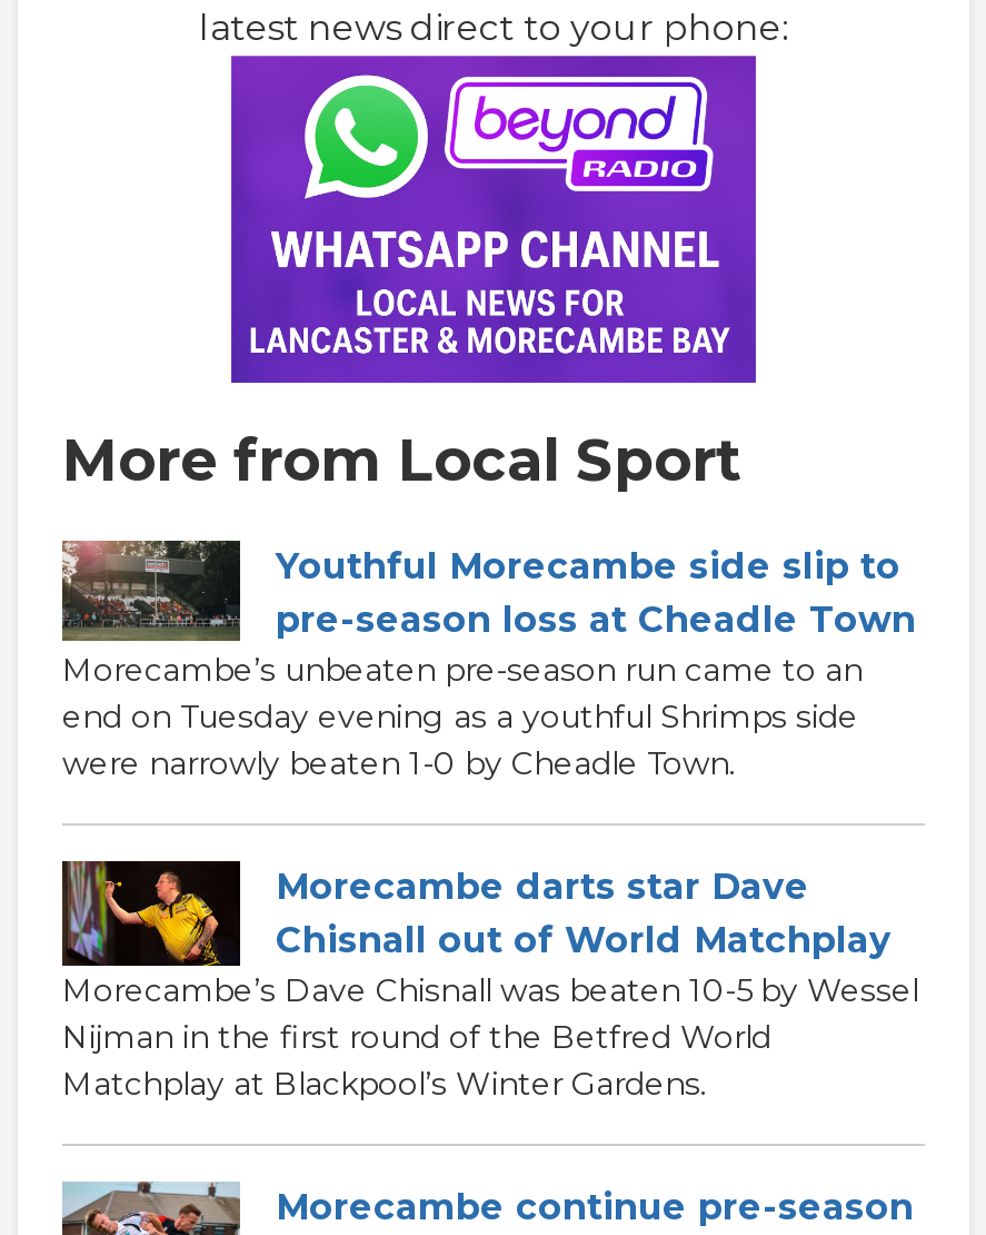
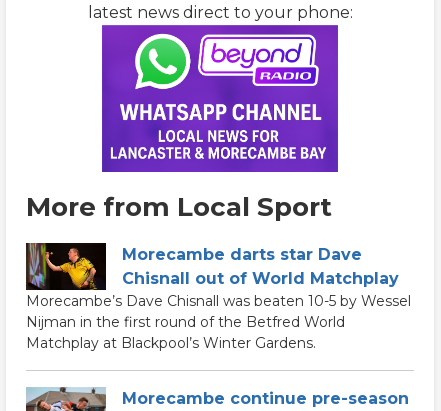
- [image]
- Youthful Morecambe side slip to
- pre-season loss at Cheadle Town
- Morecambe’s unbeaten pre-season run came to an
- end on Tuesday evening as a youthful Shrimps side
- were narrowly beaten 1-0 by Cheadle Town.
